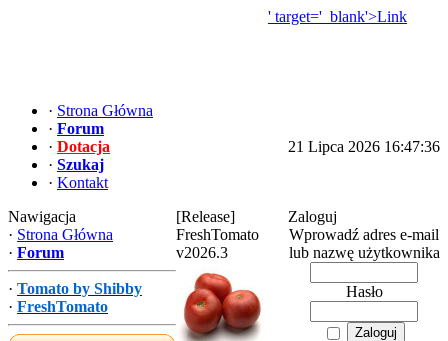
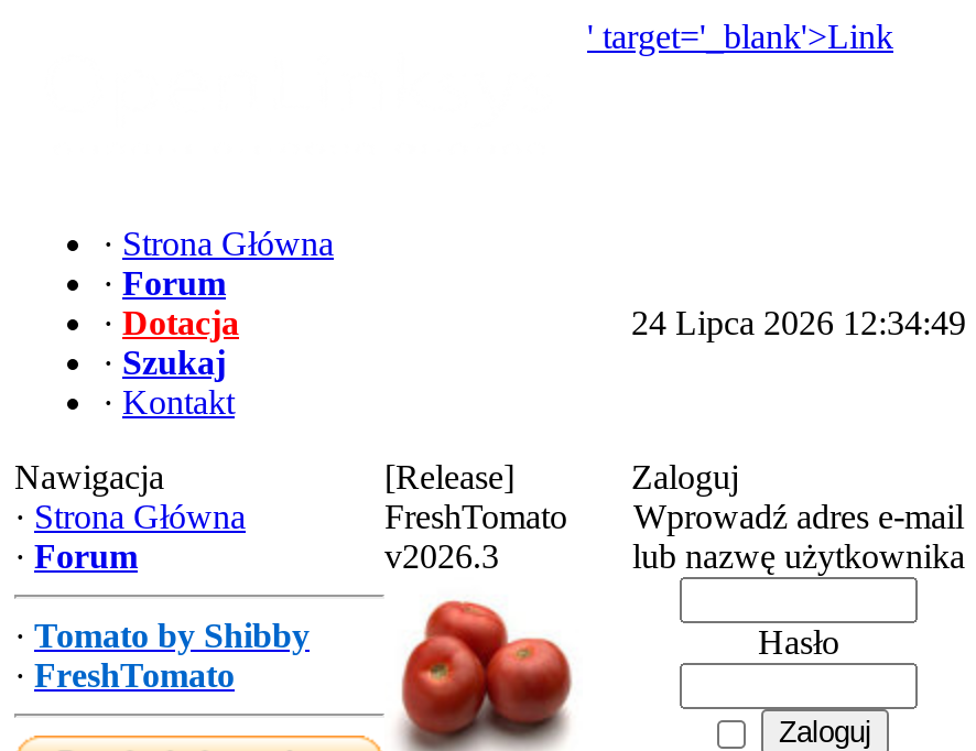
- 21 Lipca 2026 16:47:36
+ 24 Lipca 2026 12:34:49
